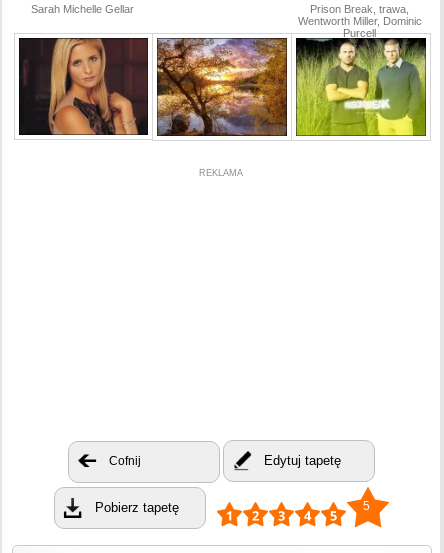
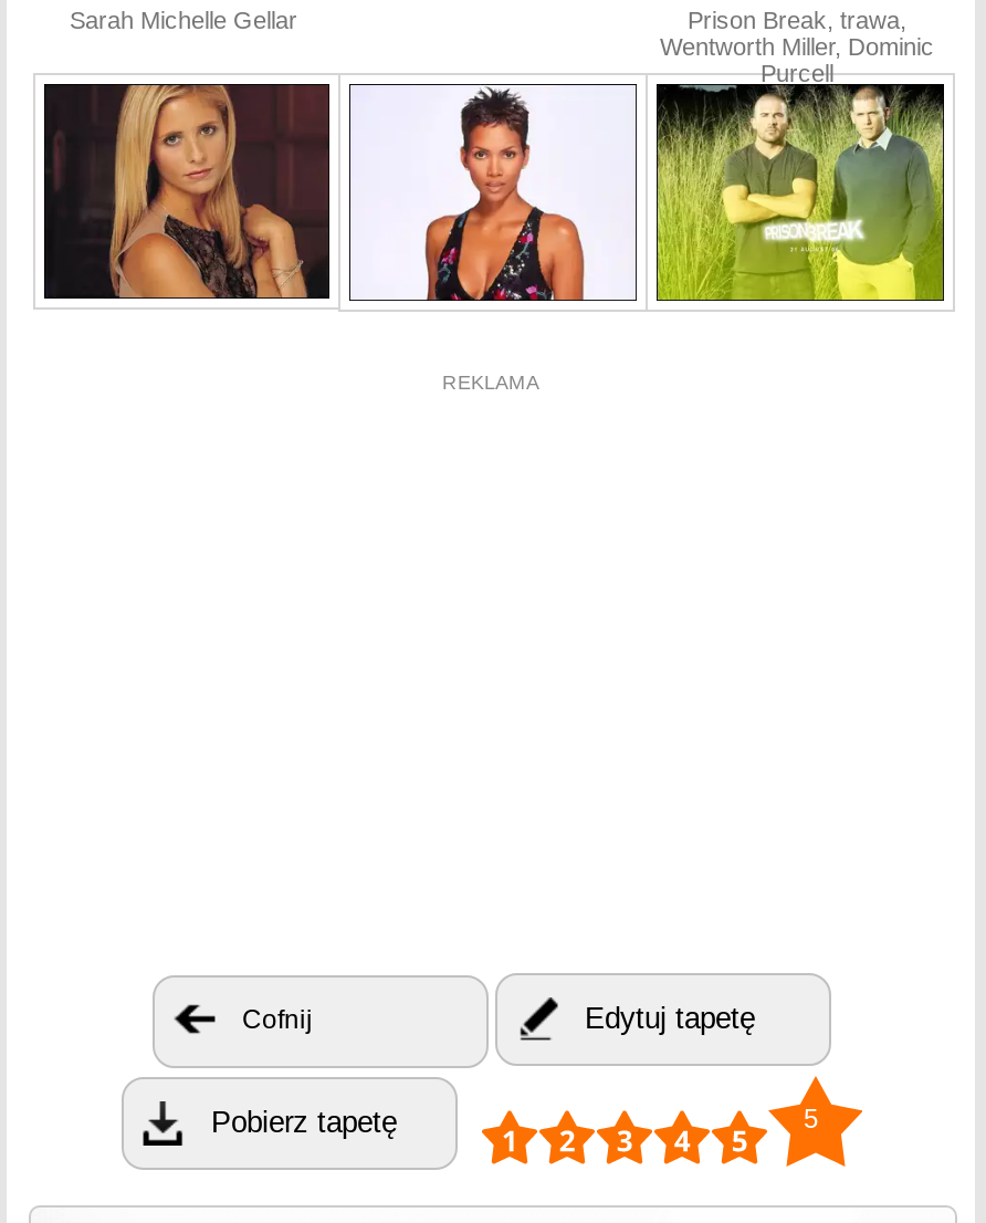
- [image]
+ [image]
